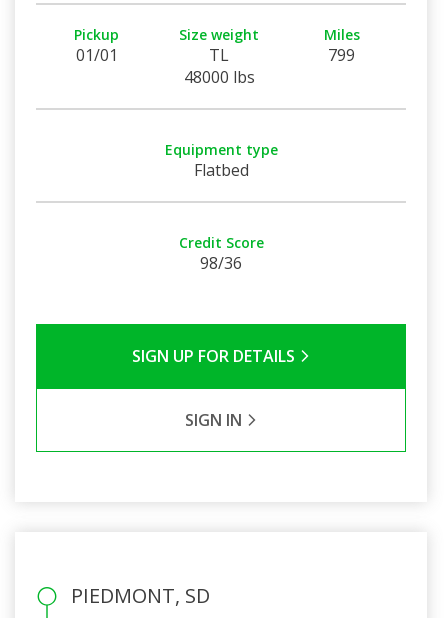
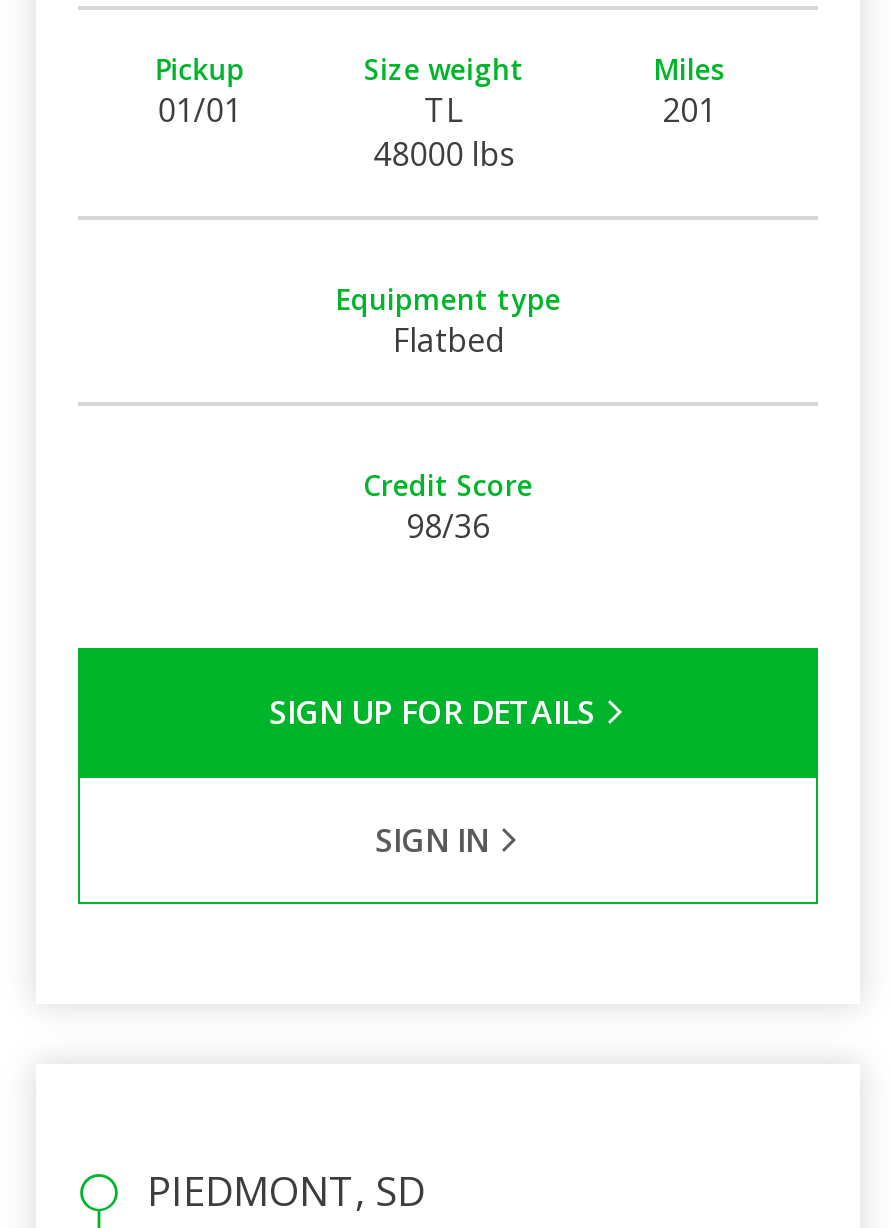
- 799
+ 201
